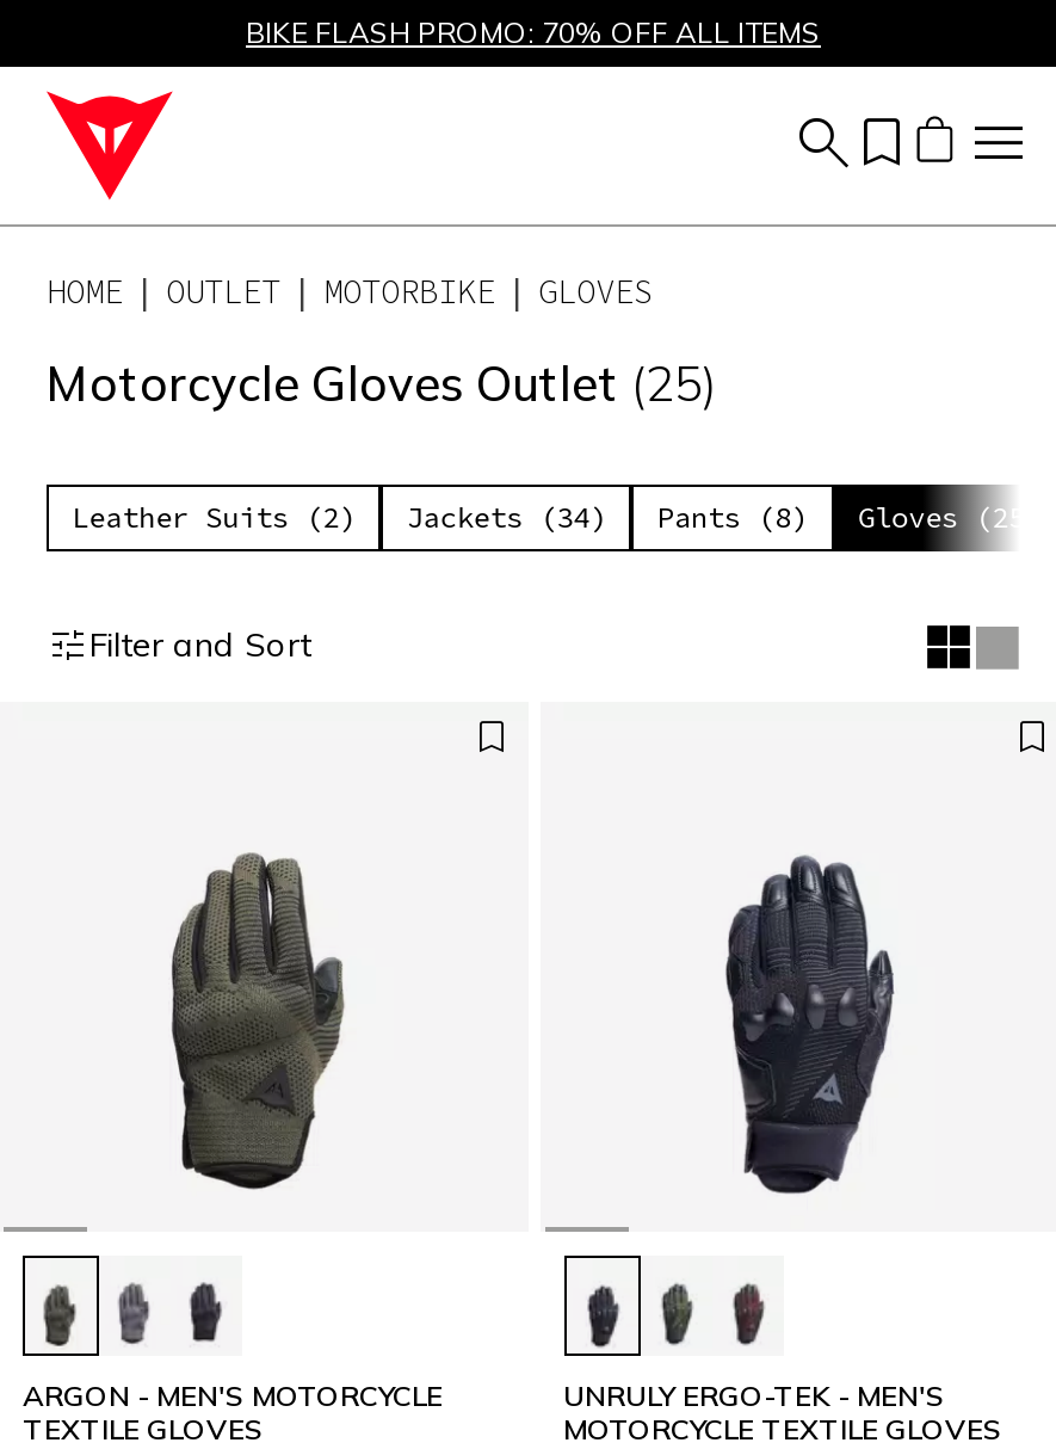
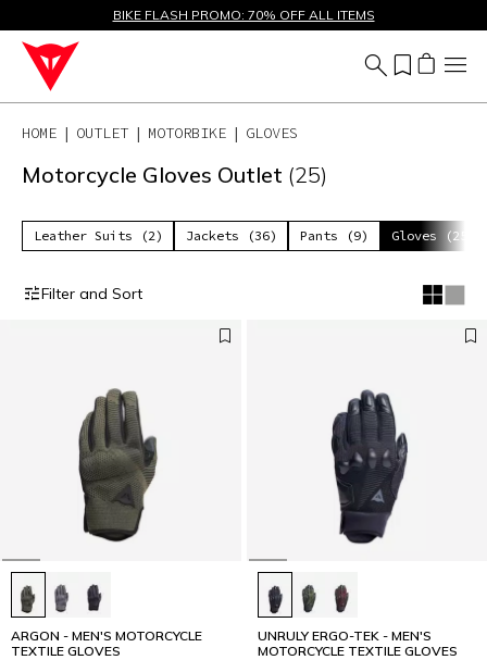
- Jackets (34)
+ Jackets (36)

- Pants (8)
+ Pants (9)
